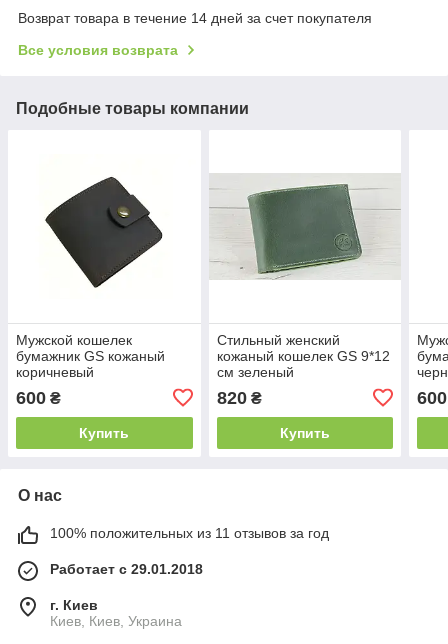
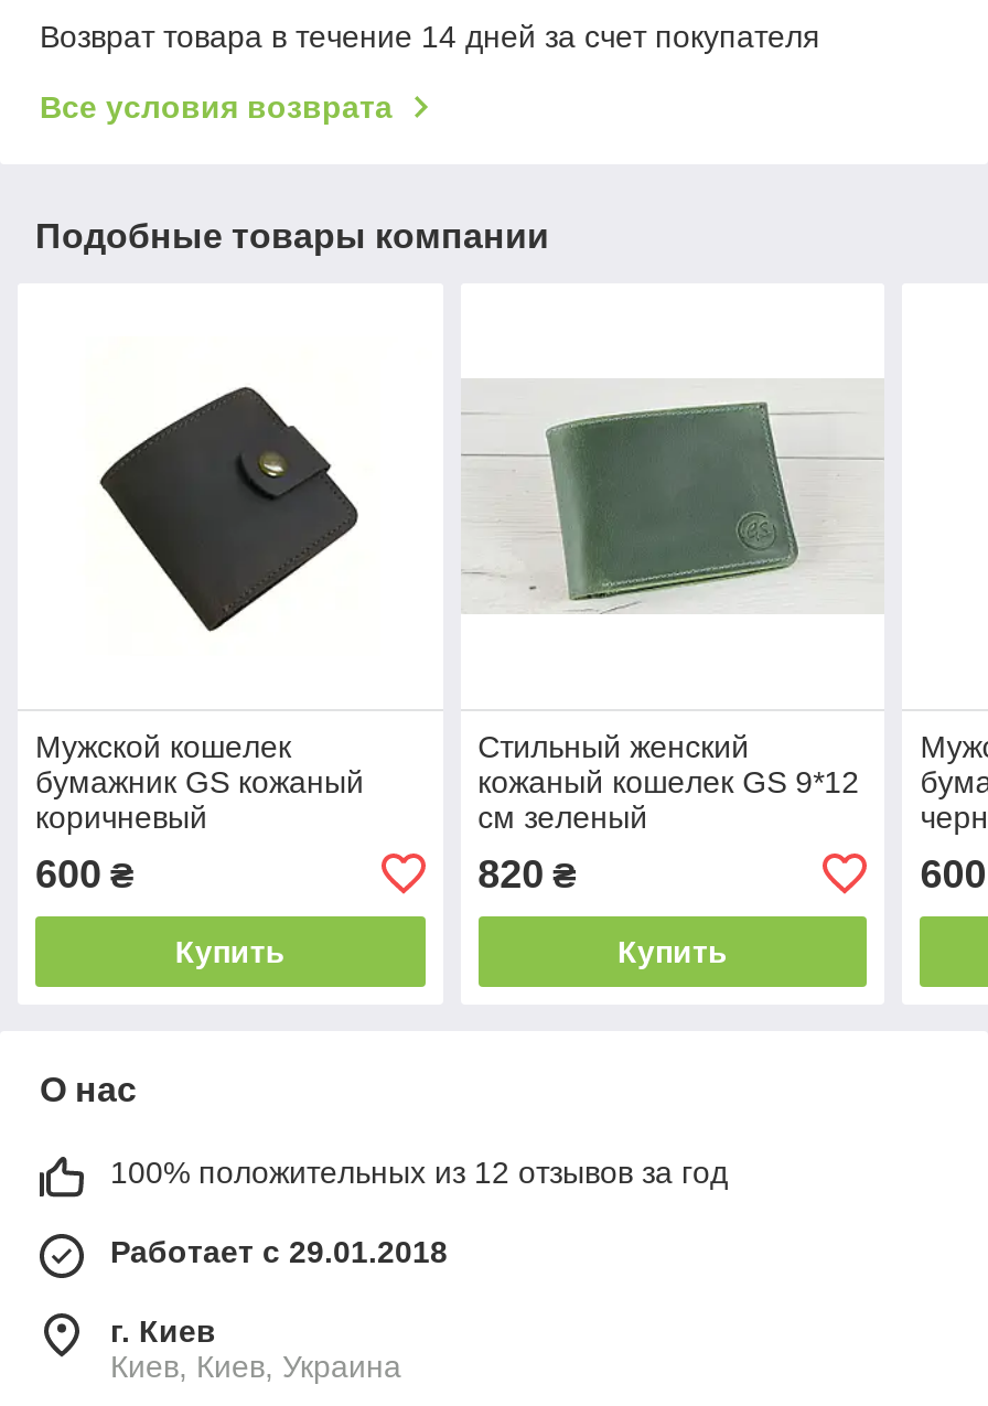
- 100% положительных из 11 отзывов за год
+ 100% положительных из 12 отзывов за год
